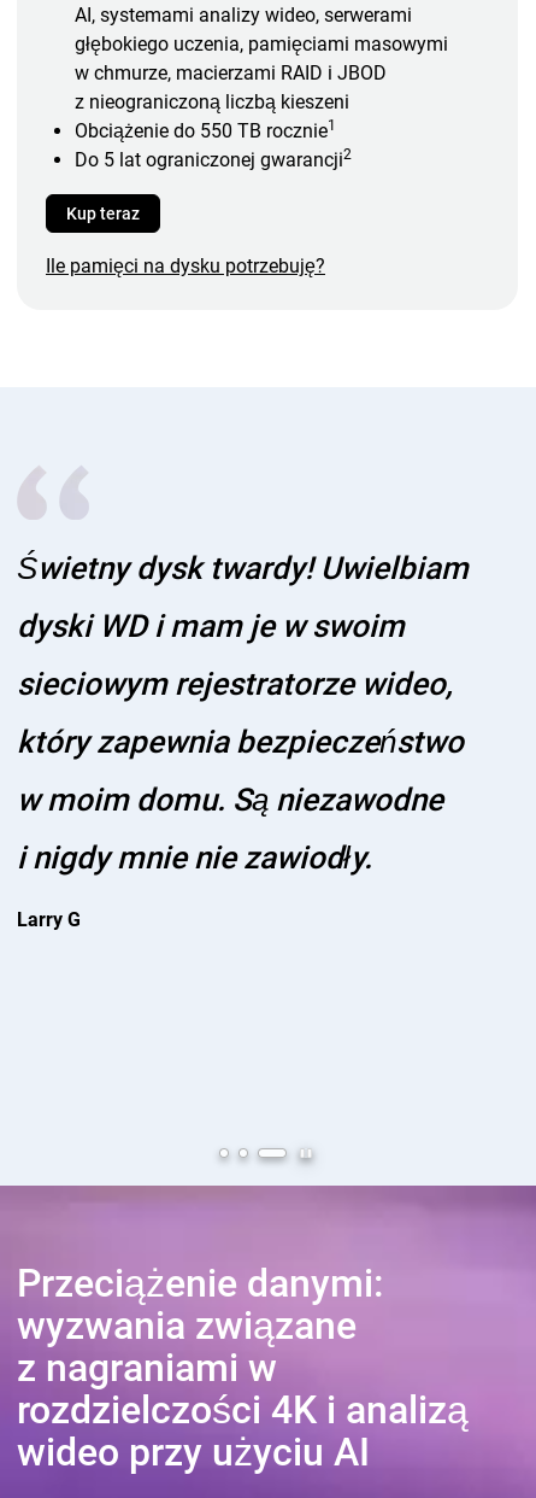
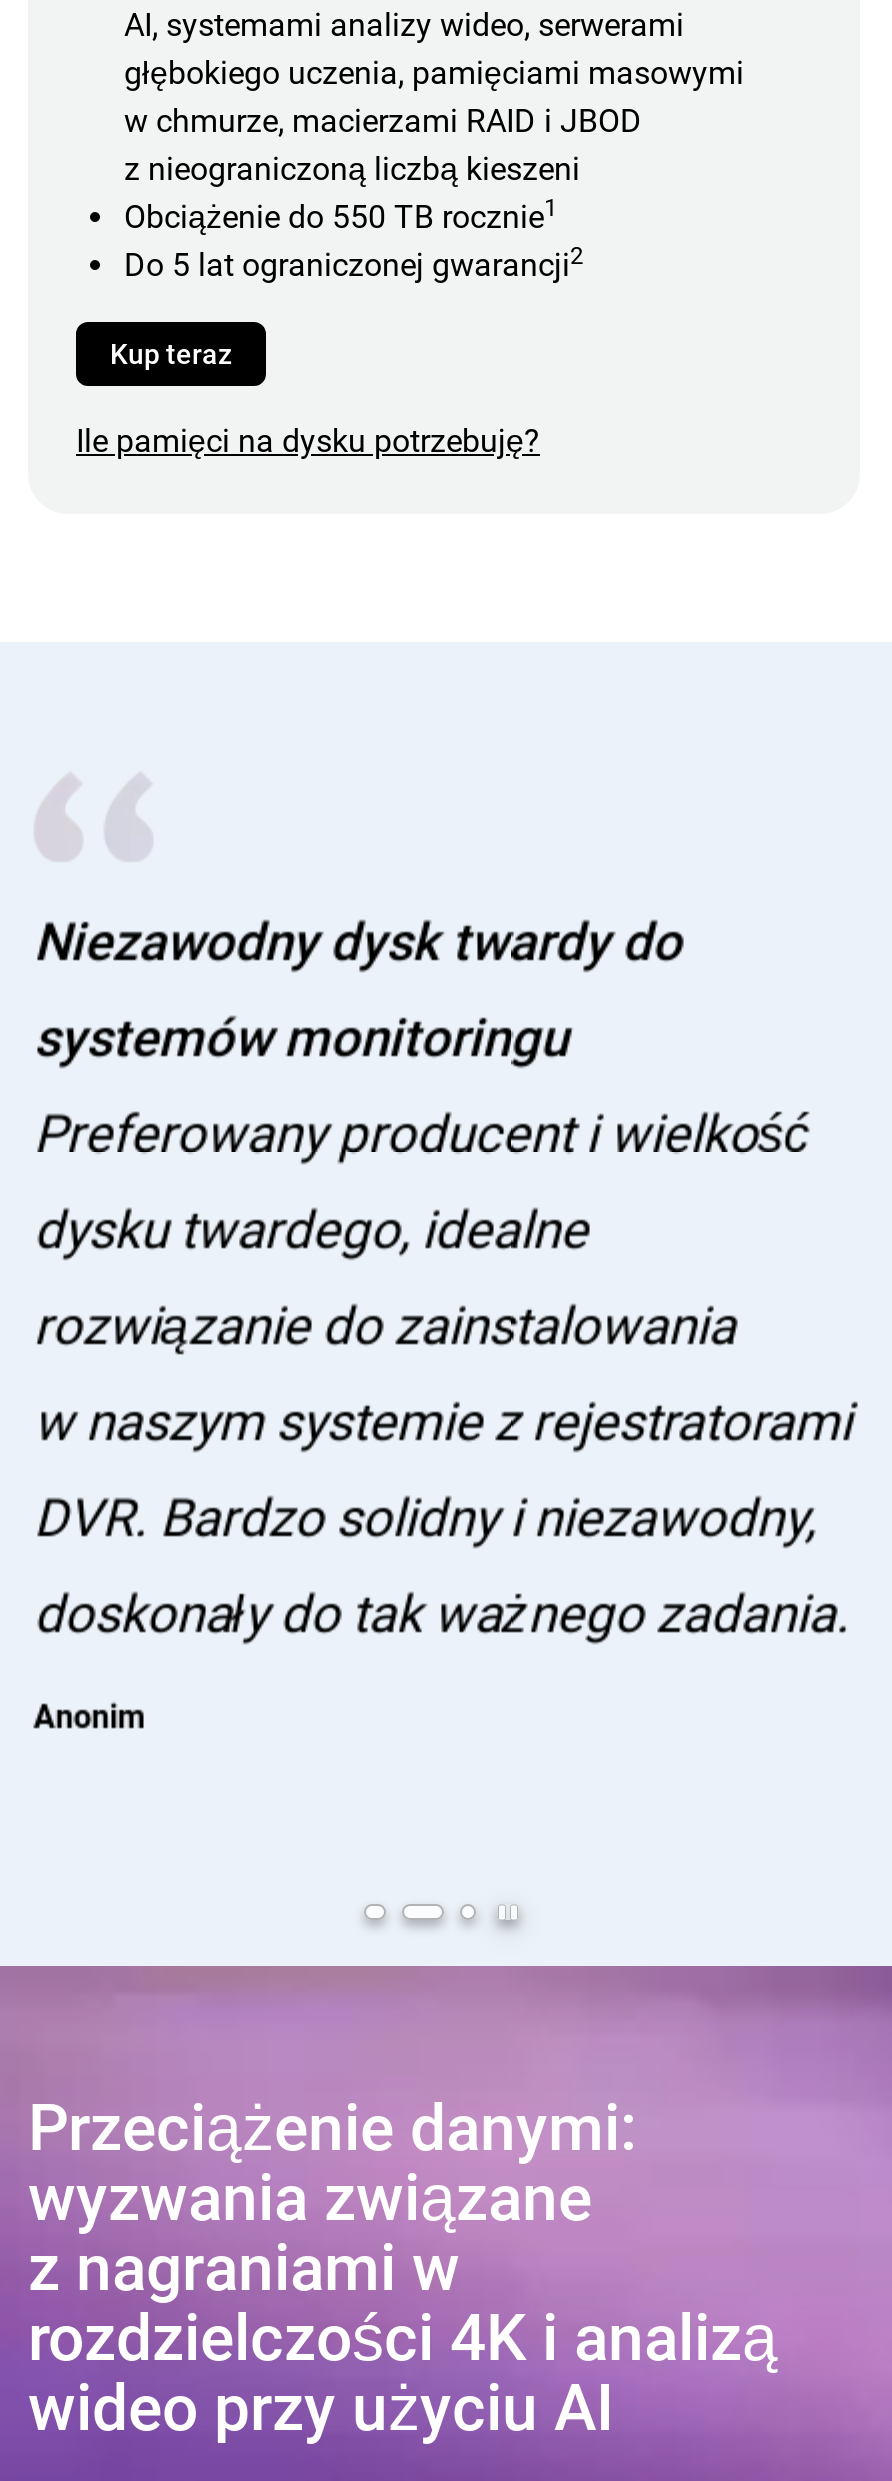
- Świetny dysk twardy! Uwielbiam
- dyski WD i mam je w swoim
- sieciowym rejestratorze wideo,
- który zapewnia bezpieczeństwo
- w moim domu. Są niezawodne
- i nigdy mnie nie zawiodły.
- Larry G
+ Niezawodny dysk twardy do
+ systemów monitoringu
+ Preferowany producent i wielkość
+ dysku twardego, idealne
+ rozwiązanie do zainstalowania
+ w naszym systemie z rejestratorami
+ DVR. Bardzo solidny i niezawodny,
+ doskonały do tak ważnego zadania.
+ Anonim
